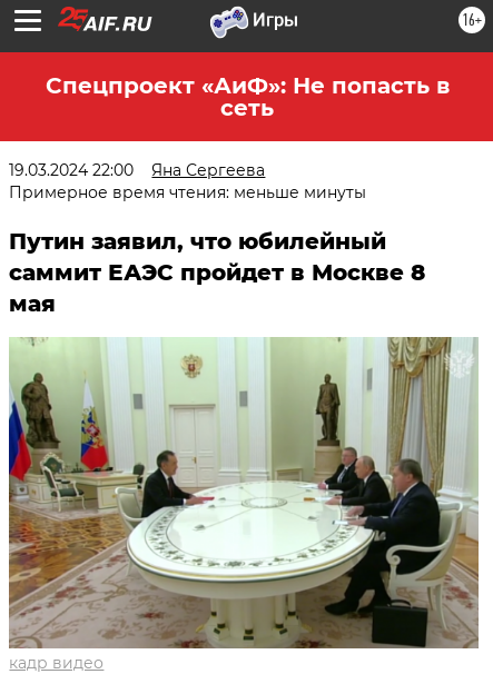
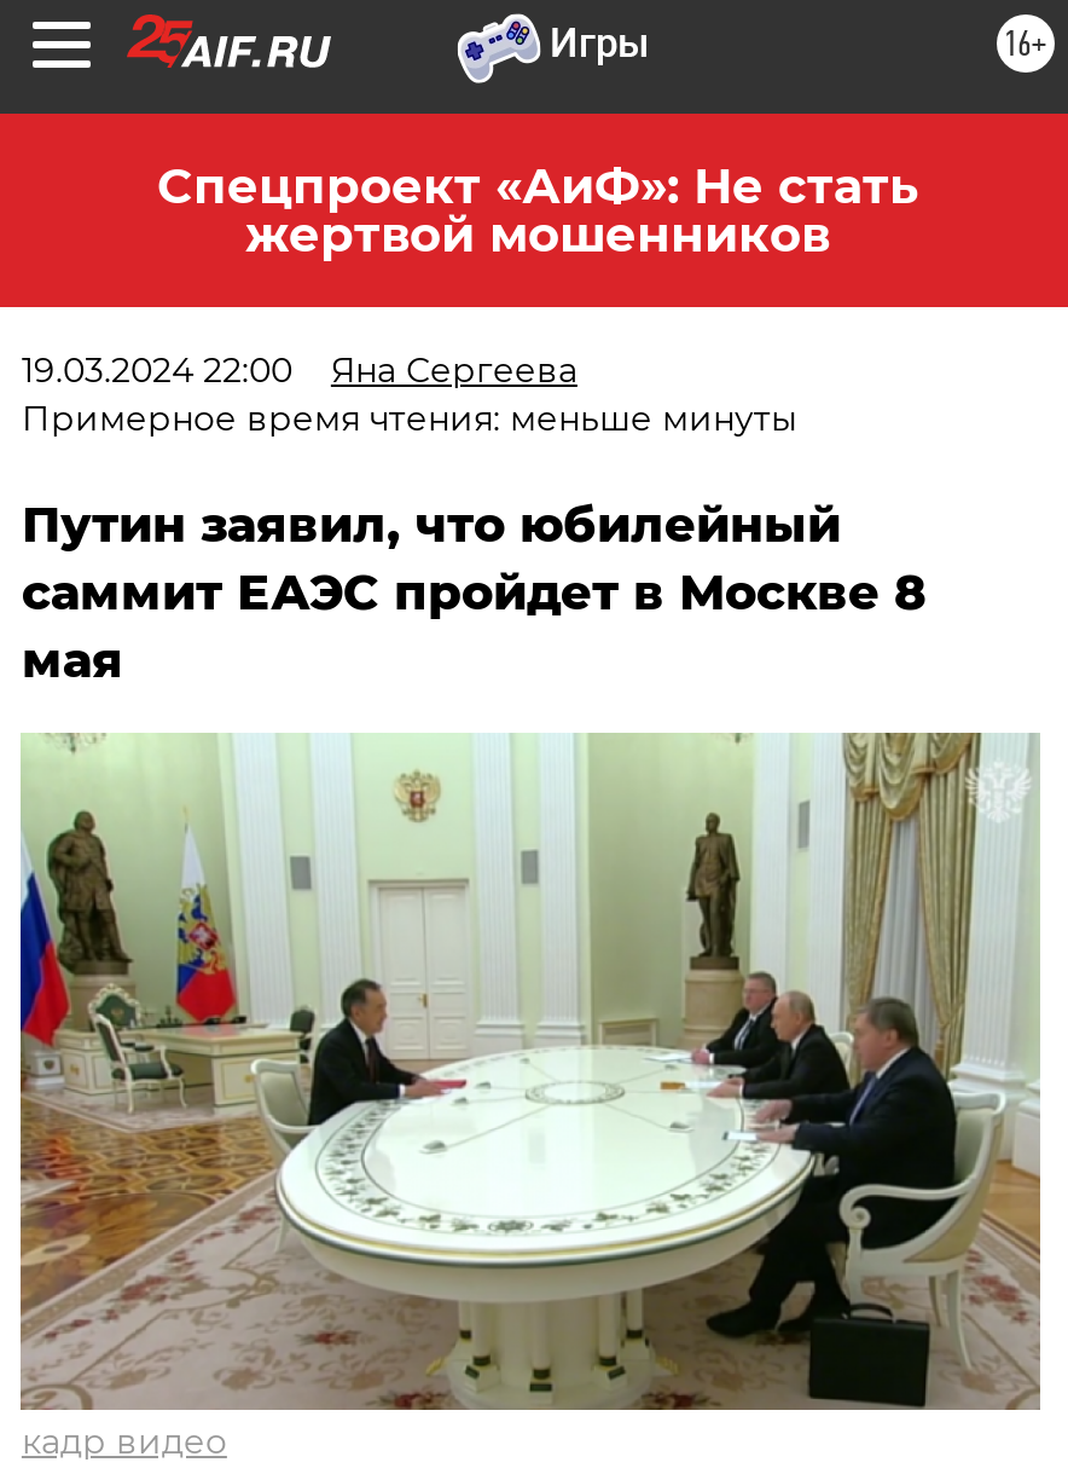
- Спецпроект «АиФ»: Не попасть в
- сеть
+ Спецпроект «АиФ»: Не стать
+ жертвой мошенников
